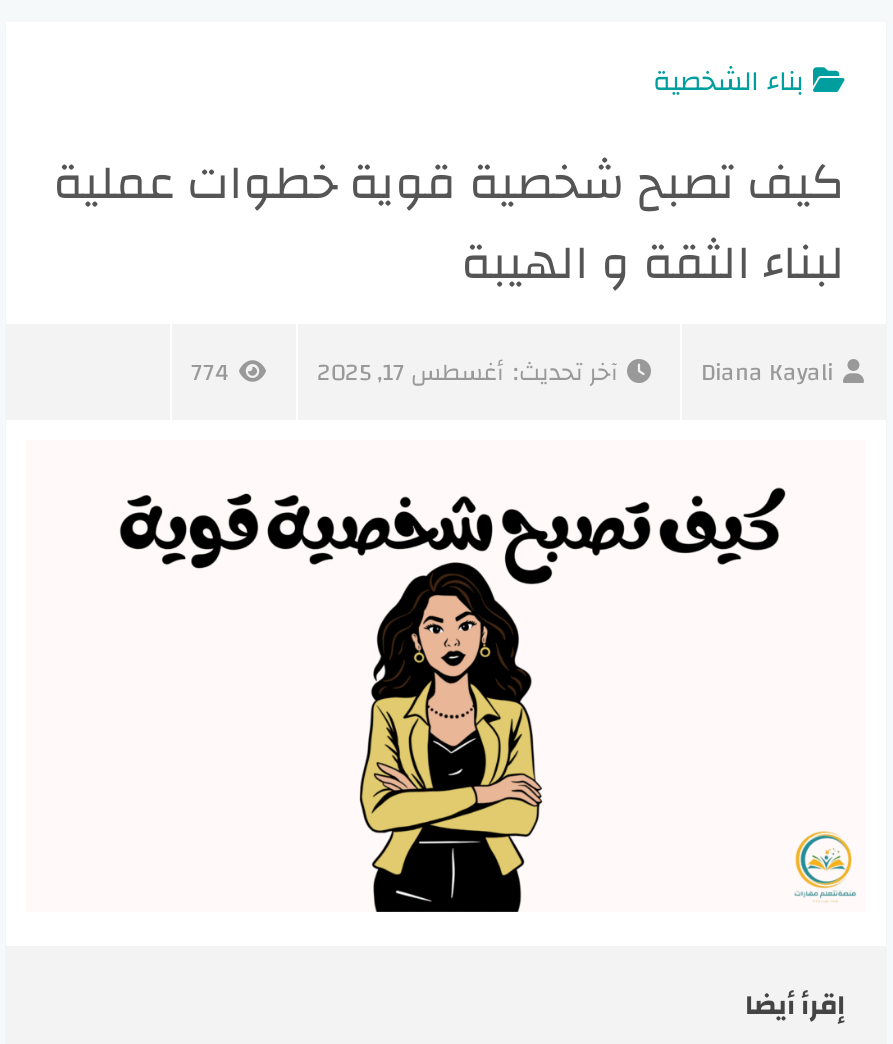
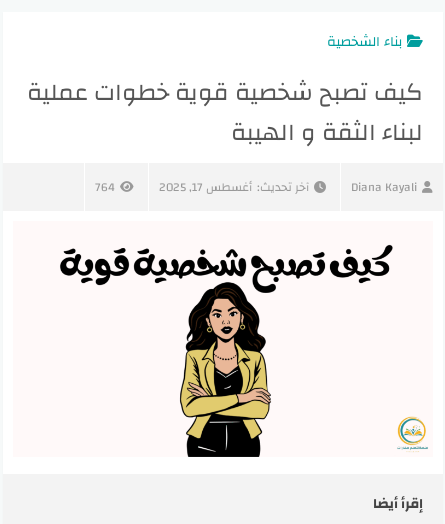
- 774
+ 764
